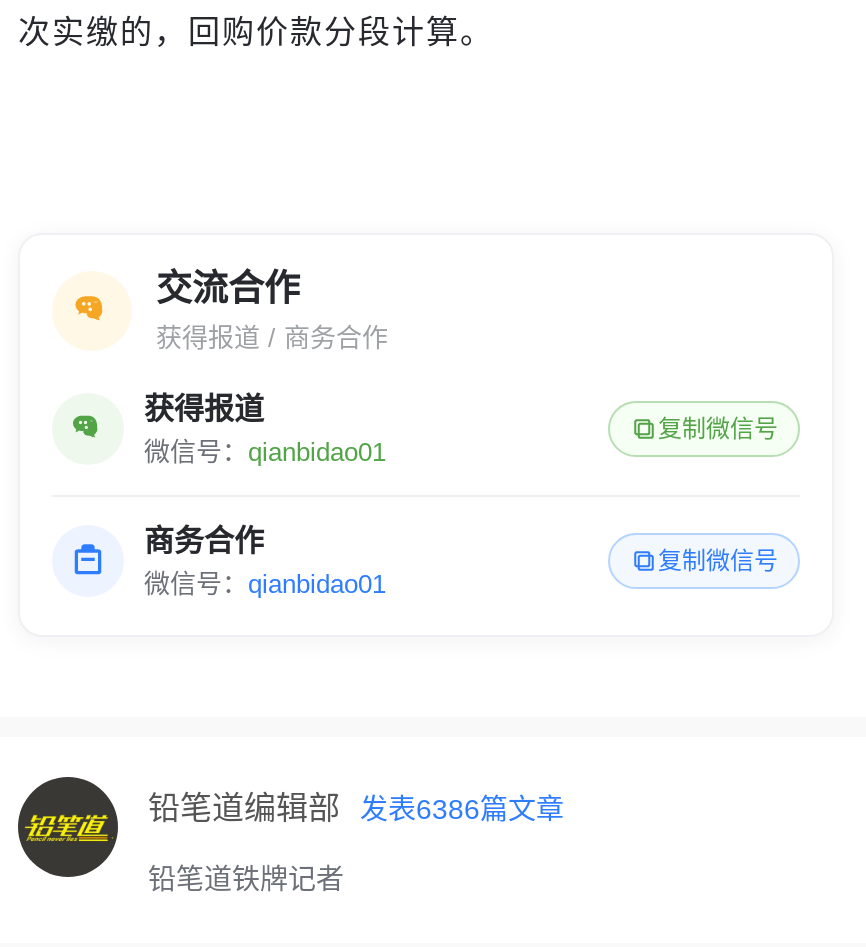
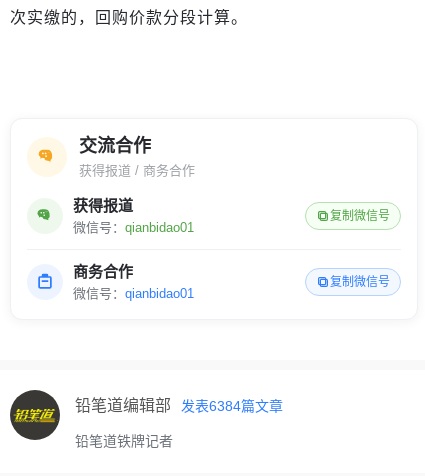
- 铅笔道编辑部 发表6386篇文章
+ 铅笔道编辑部 发表6384篇文章
